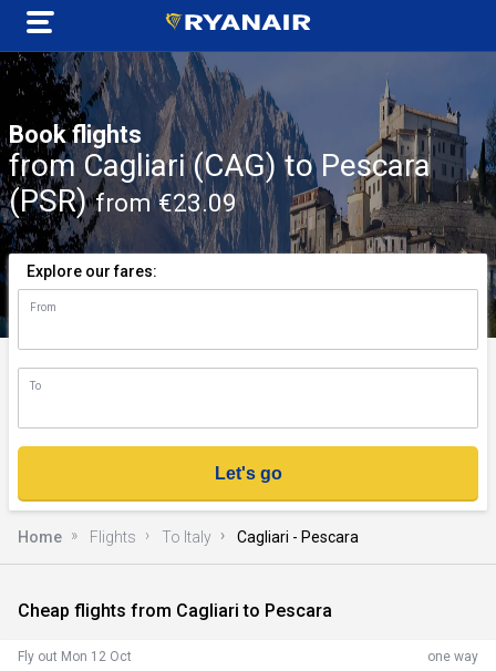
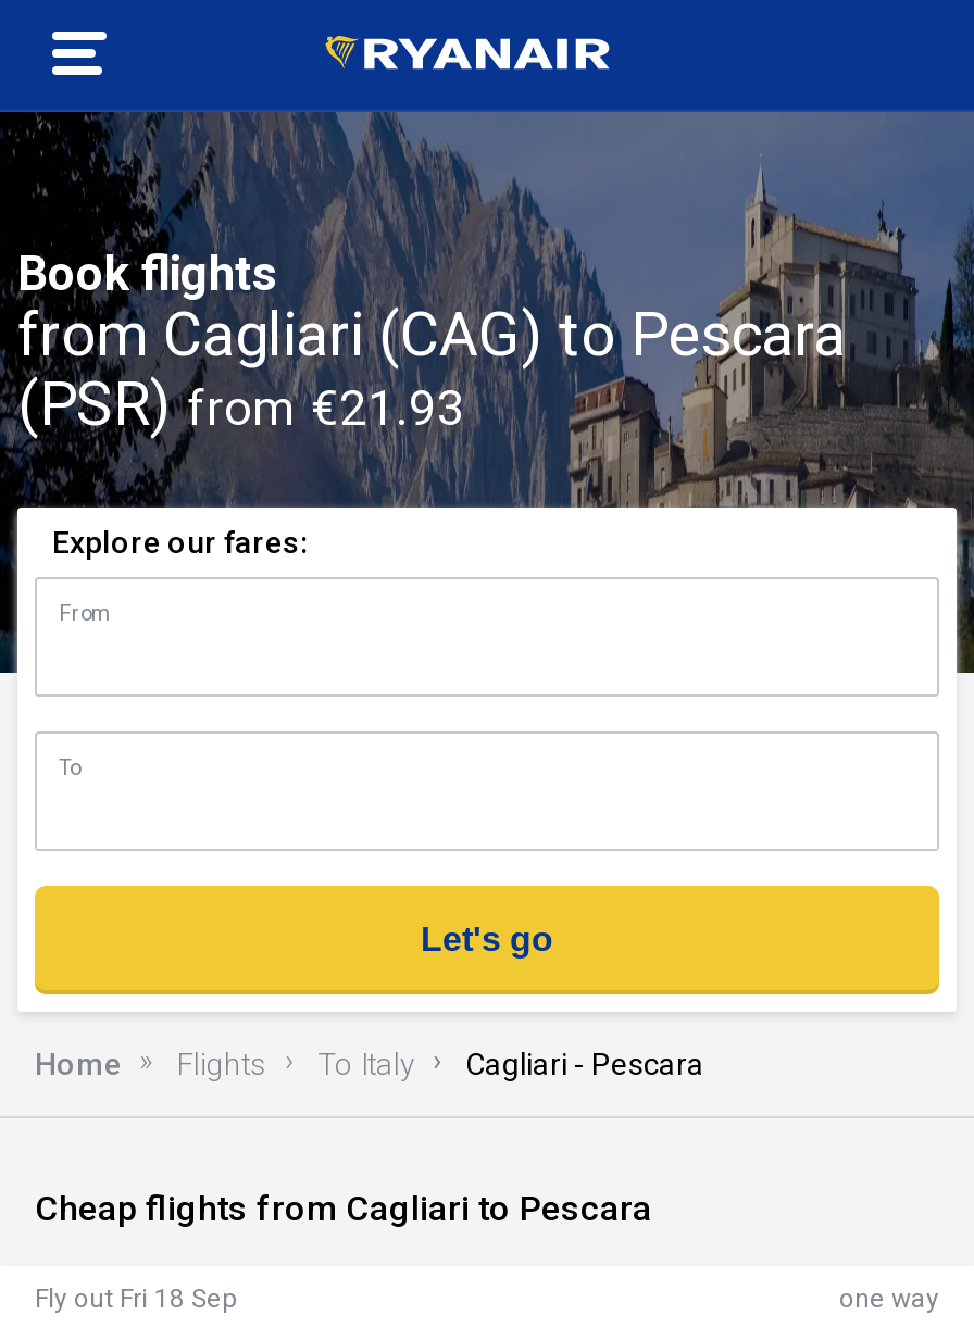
- (PSR) from €23.09
+ (PSR) from €21.93

- Fly out Mon 12 Oct
+ Fly out Fri 18 Sep
